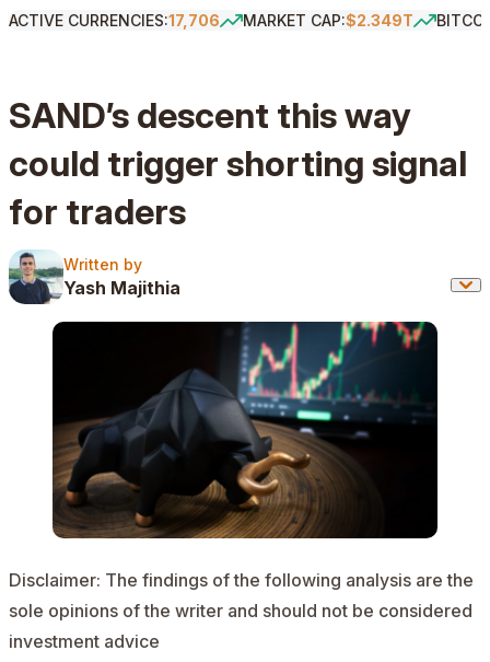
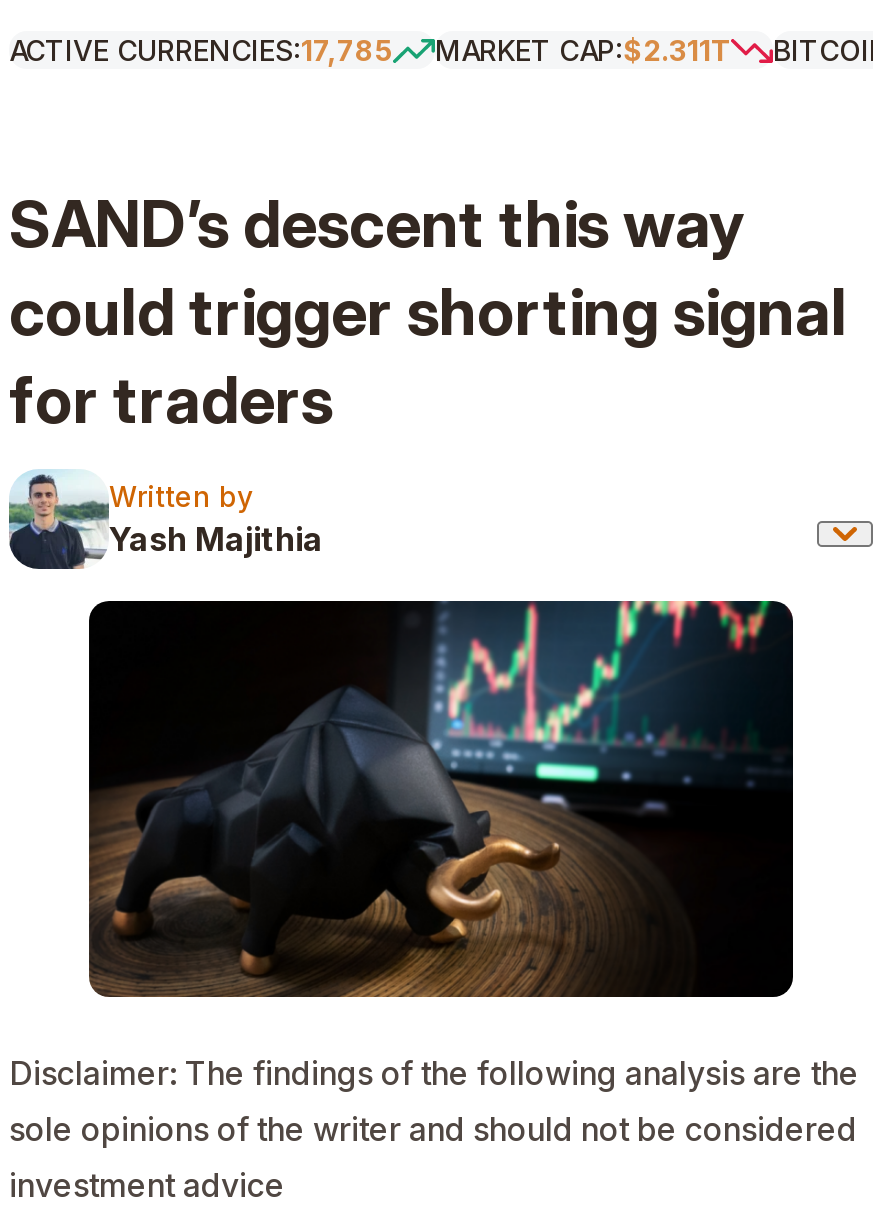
- ACTIVE CURRENCIES:17,706
+ ACTIVE CURRENCIES:17,785

- MARKET CAP:$2.349T
+ MARKET CAP:$2.311T
